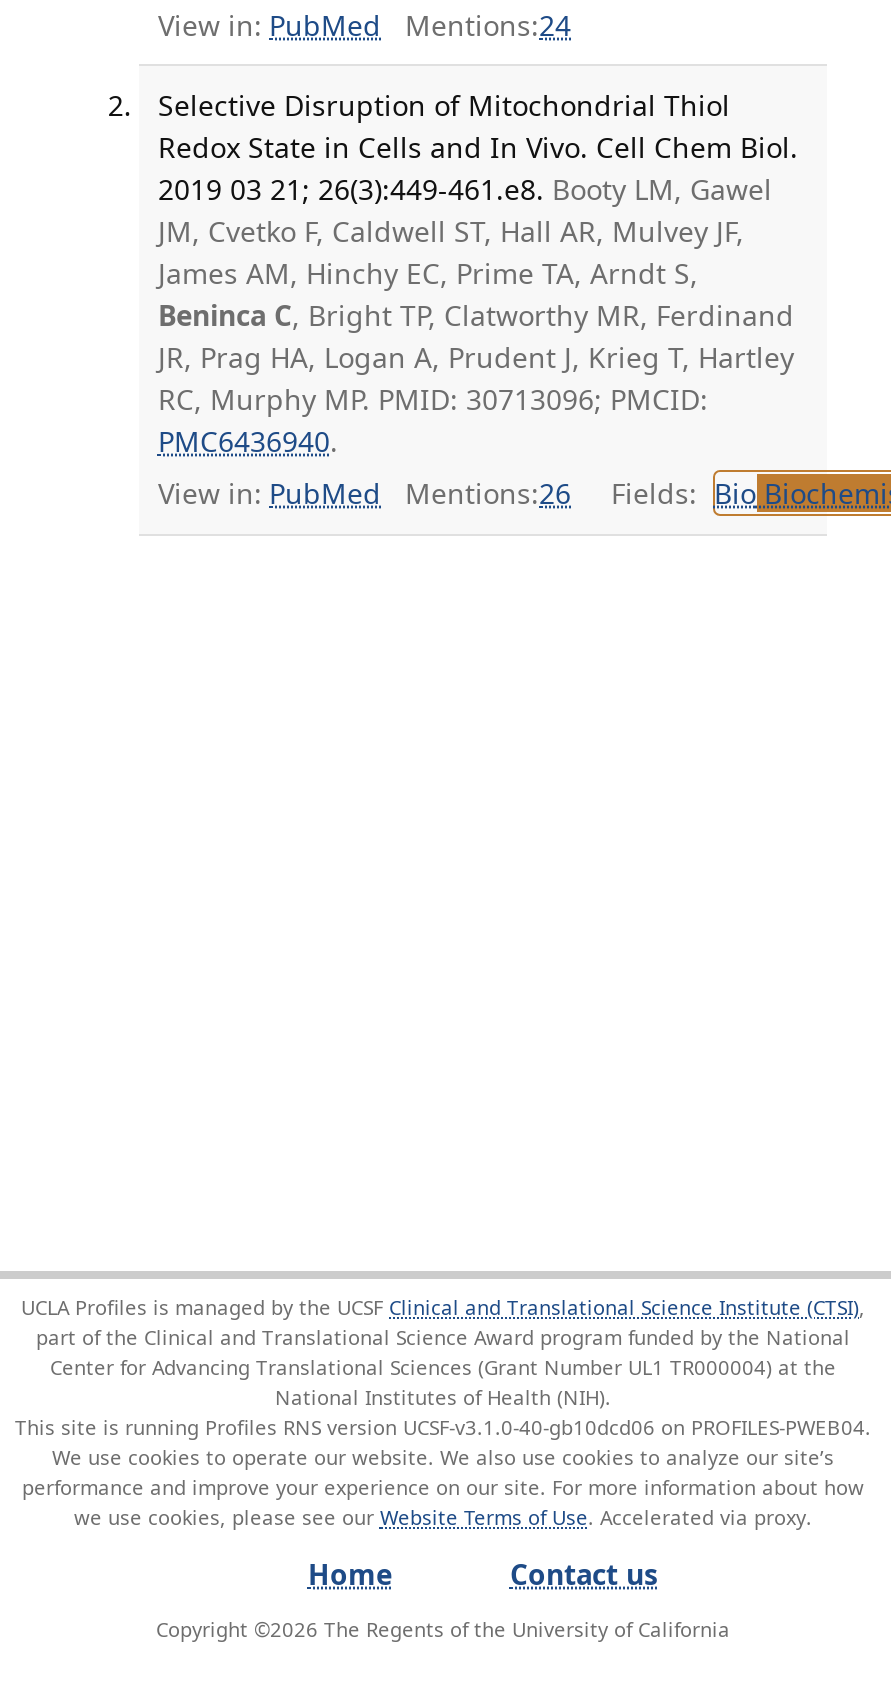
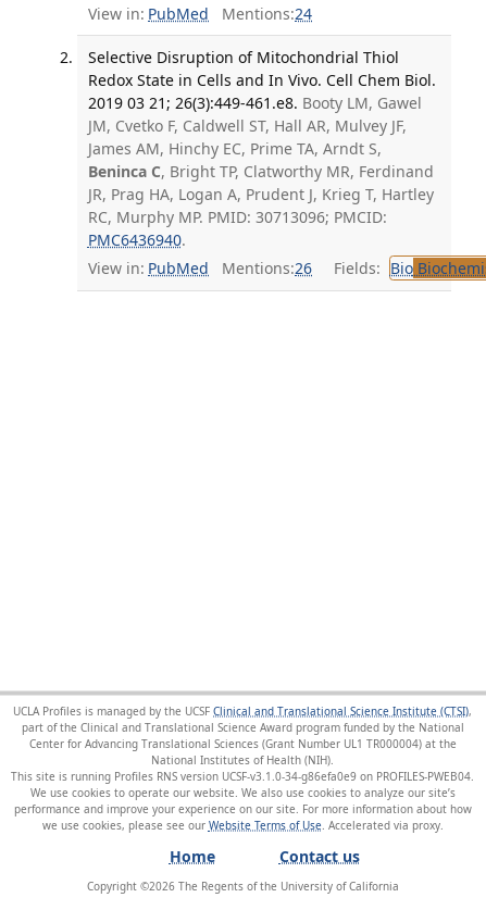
- This site is running Profiles RNS version UCSF-v3.1.0-40-gb10dcd06 on PROFILES-PWEB04.
+ This site is running Profiles RNS version UCSF-v3.1.0-34-g86efa0e9 on PROFILES-PWEB04.
